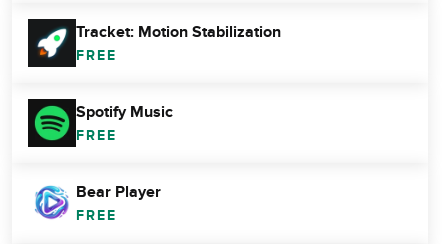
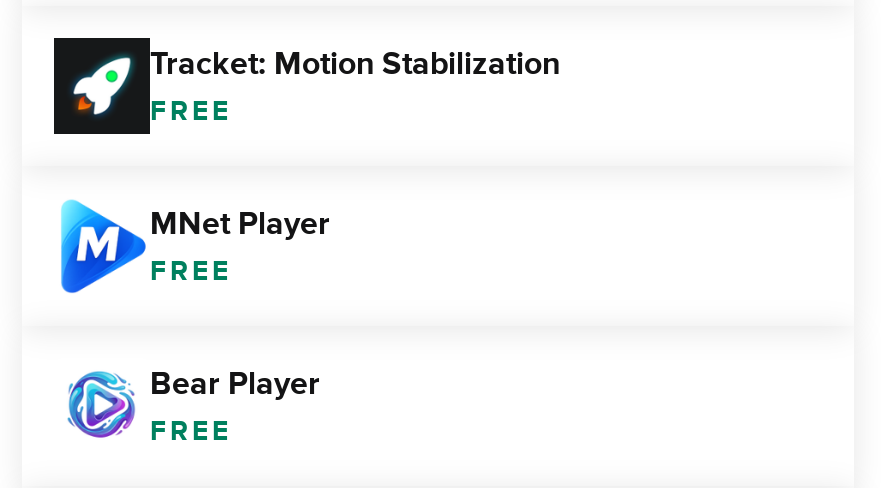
- [image]
- Spotify Music
+ [image]
+ MNet Player
